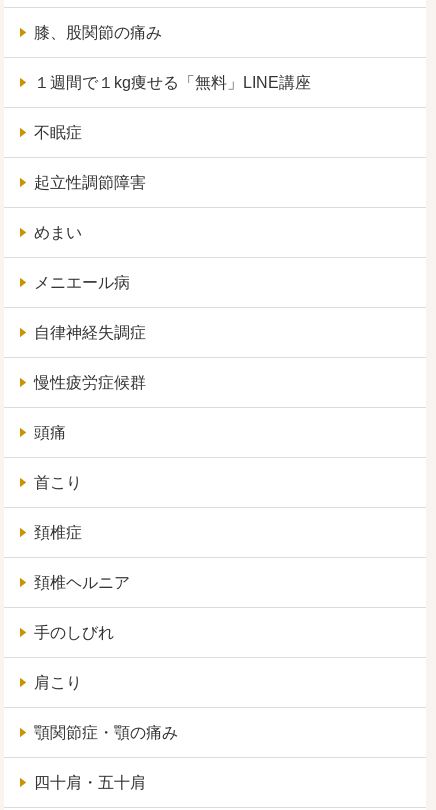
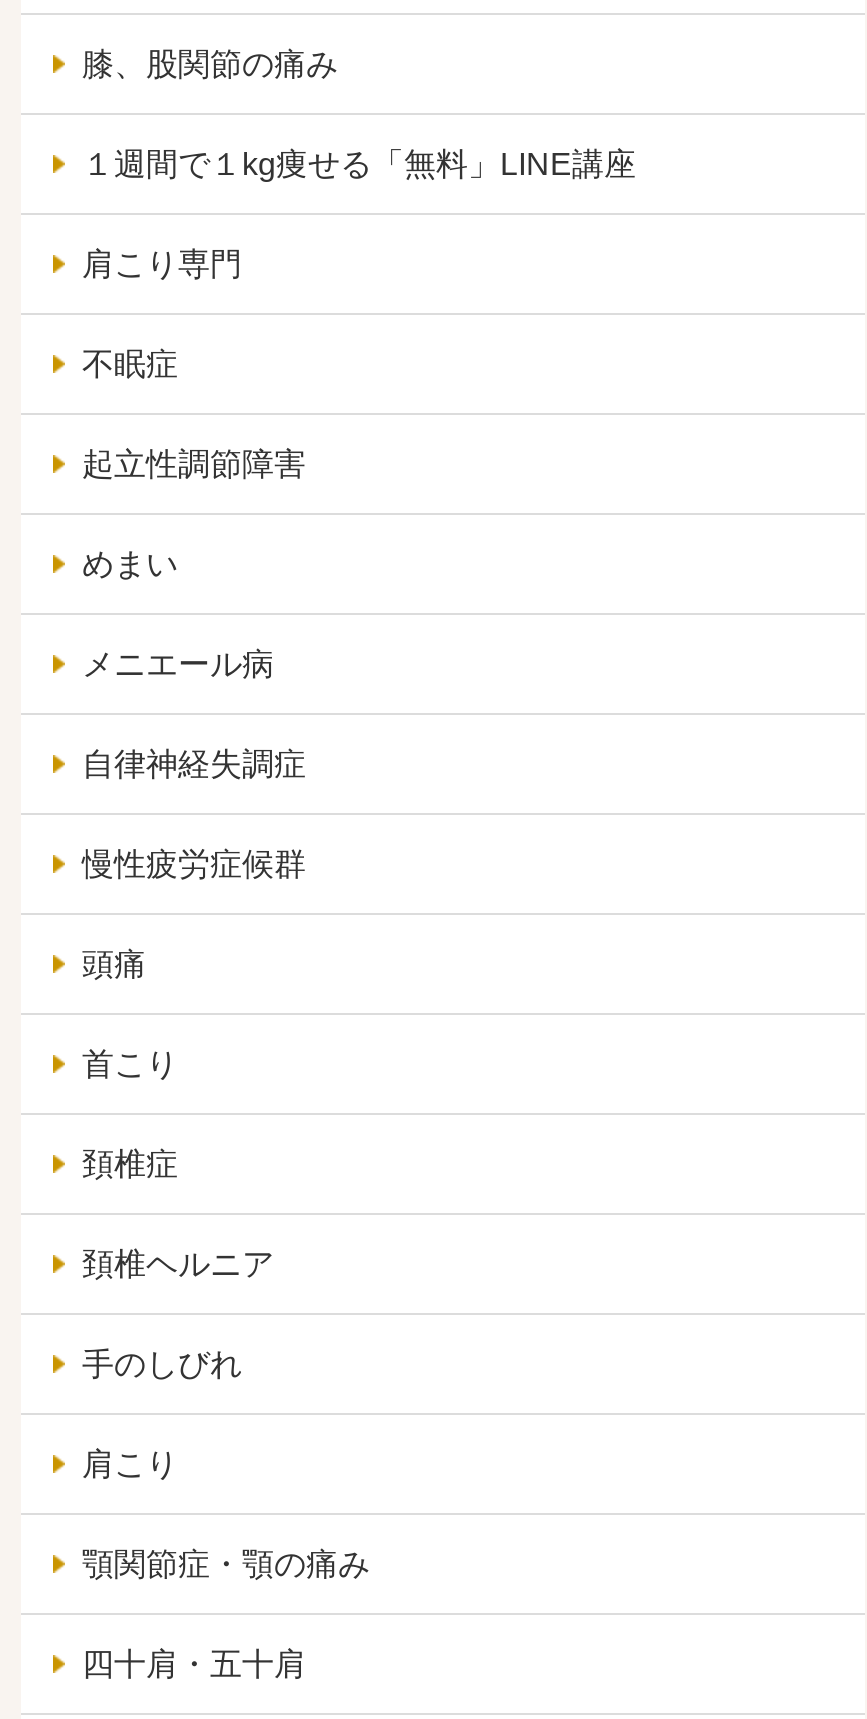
+ 肩こり専門
